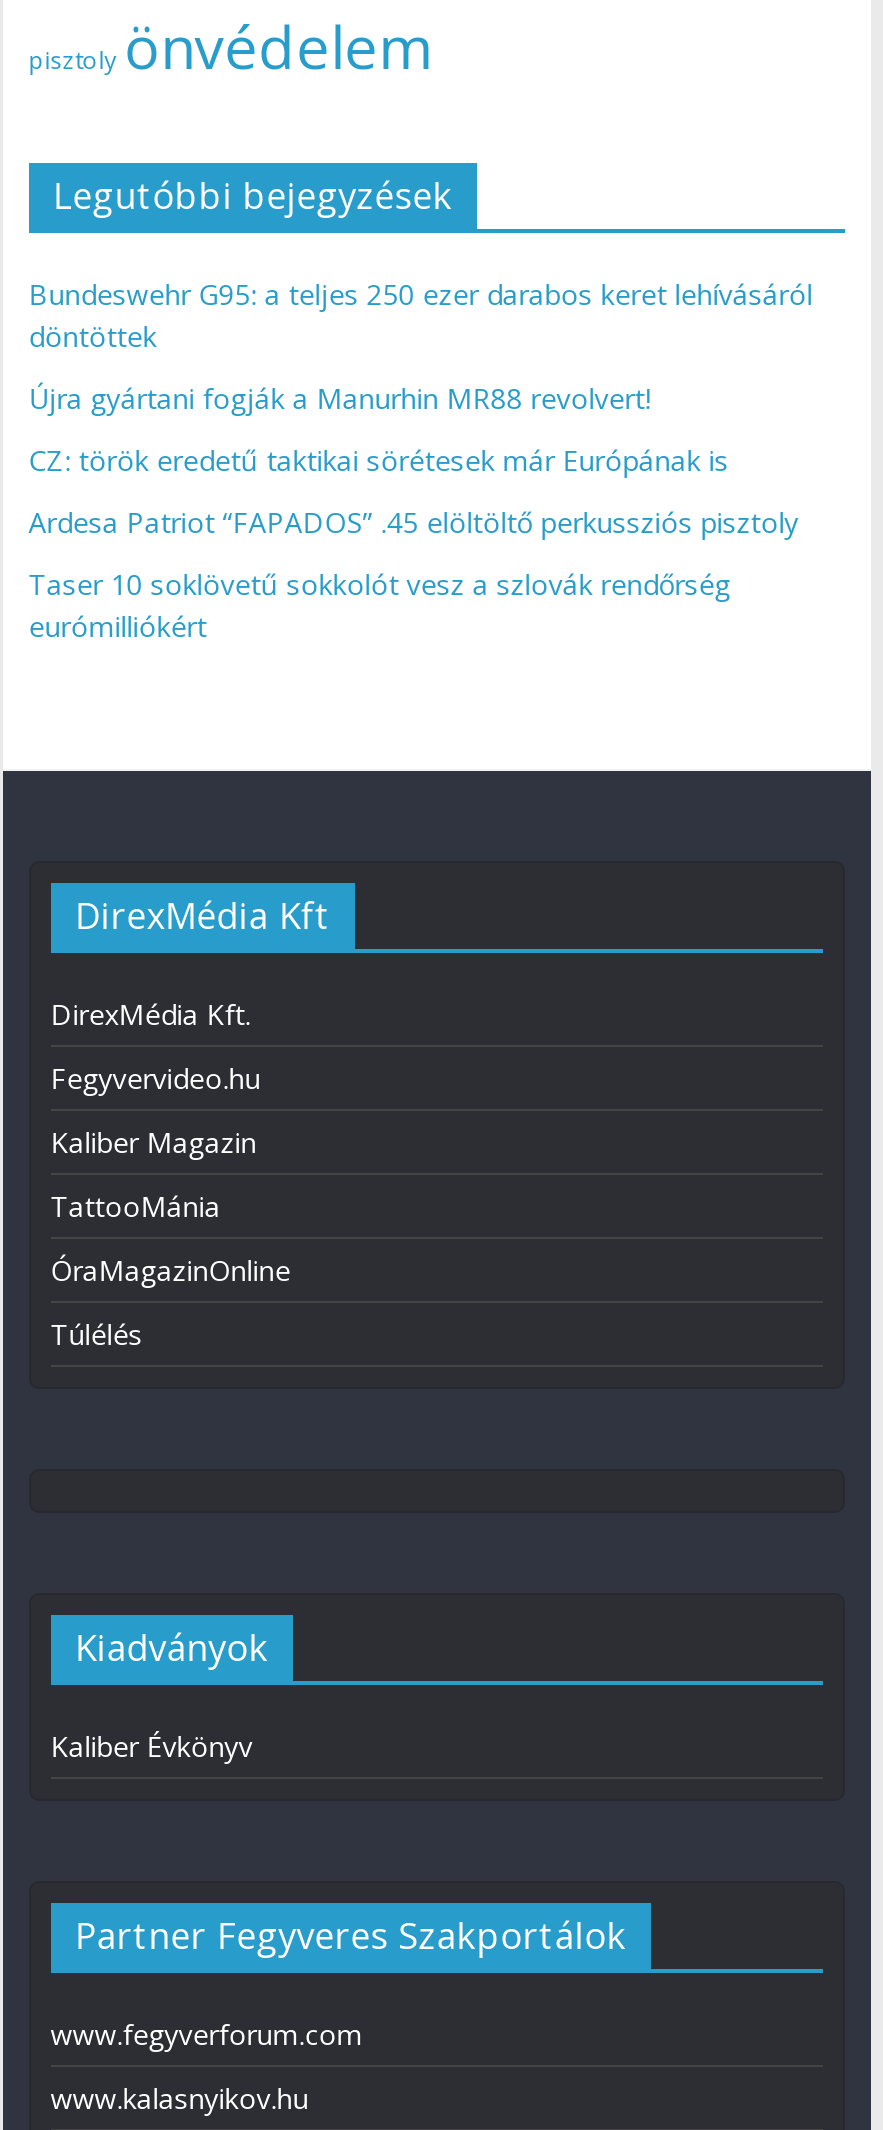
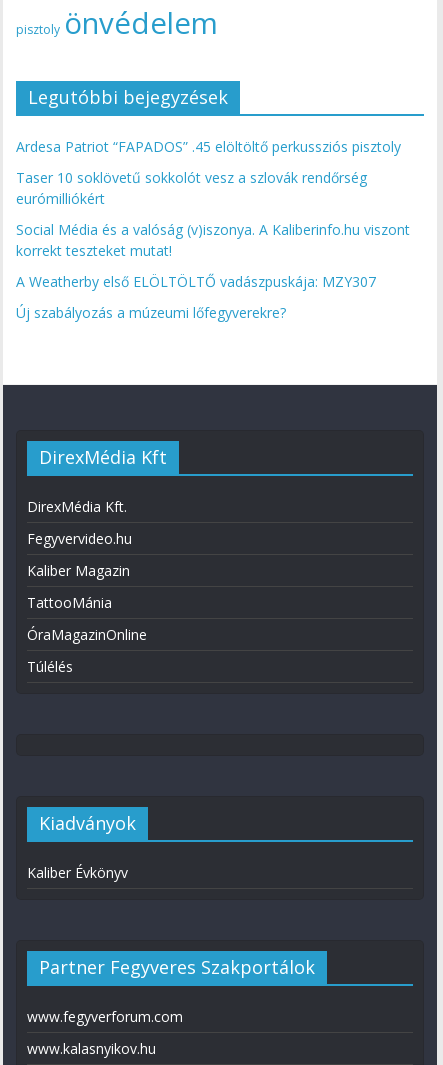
- Bundeswehr G95: a teljes 250 ezer darabos keret lehívásáról
- döntöttek
- Újra gyártani fogják a Manurhin MR88 revolvert!
- CZ: török eredetű taktikai sörétesek már Európának is

moved up: Ardesa Patriot “FAPADOS” .45 elöltöltő perkussziós pisztoly | Taser 10 soklövetű sokkolót vesz a szlovák rendőrség | eurómilliókért

+ Social Média és a valóság (v)iszonya. A Kaliberinfo.hu viszont
+ korrekt teszteket mutat!
+ A Weatherby első ELÖLTÖLTŐ vadászpuskája: MZY307
+ Új szabályozás a múzeumi lőfegyverekre?
